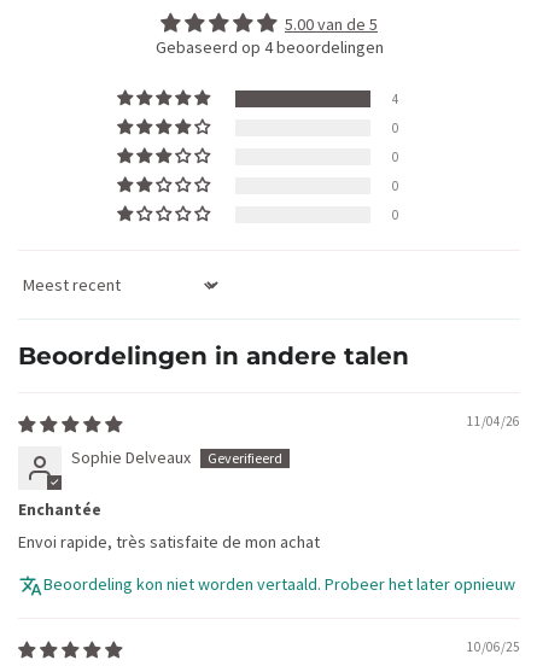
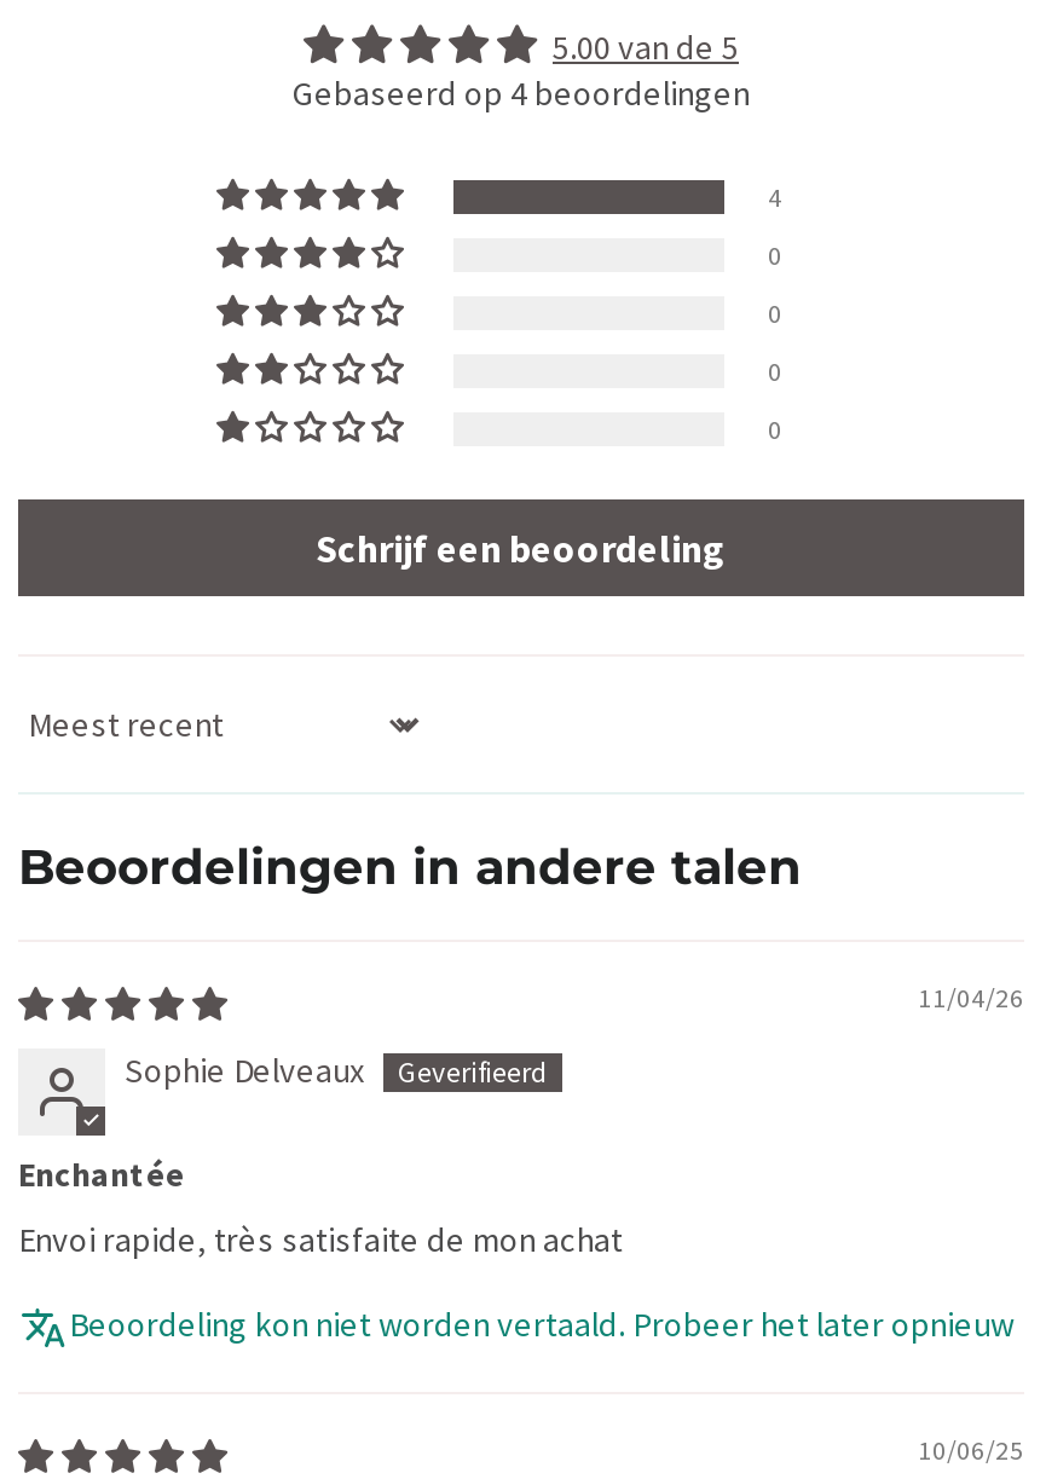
+ Schrijf een beoordeling
